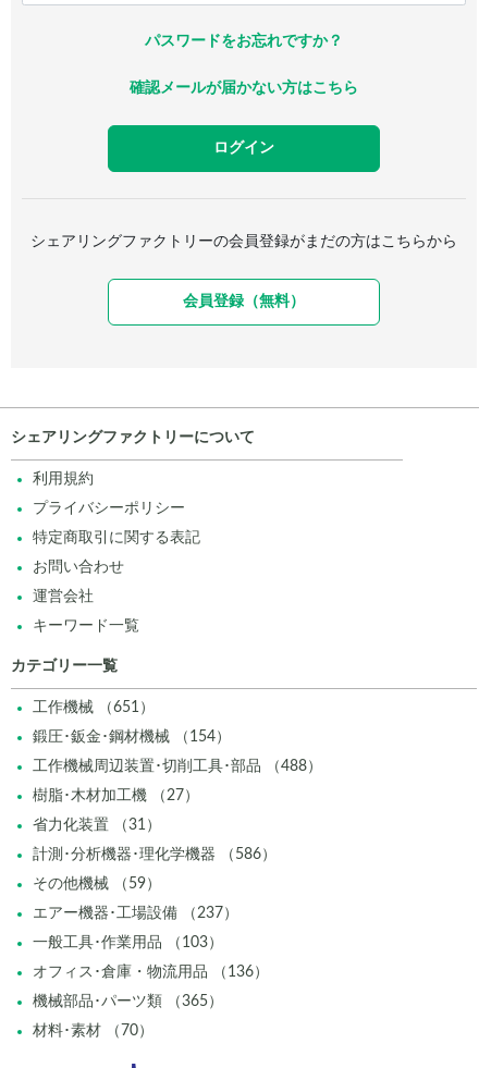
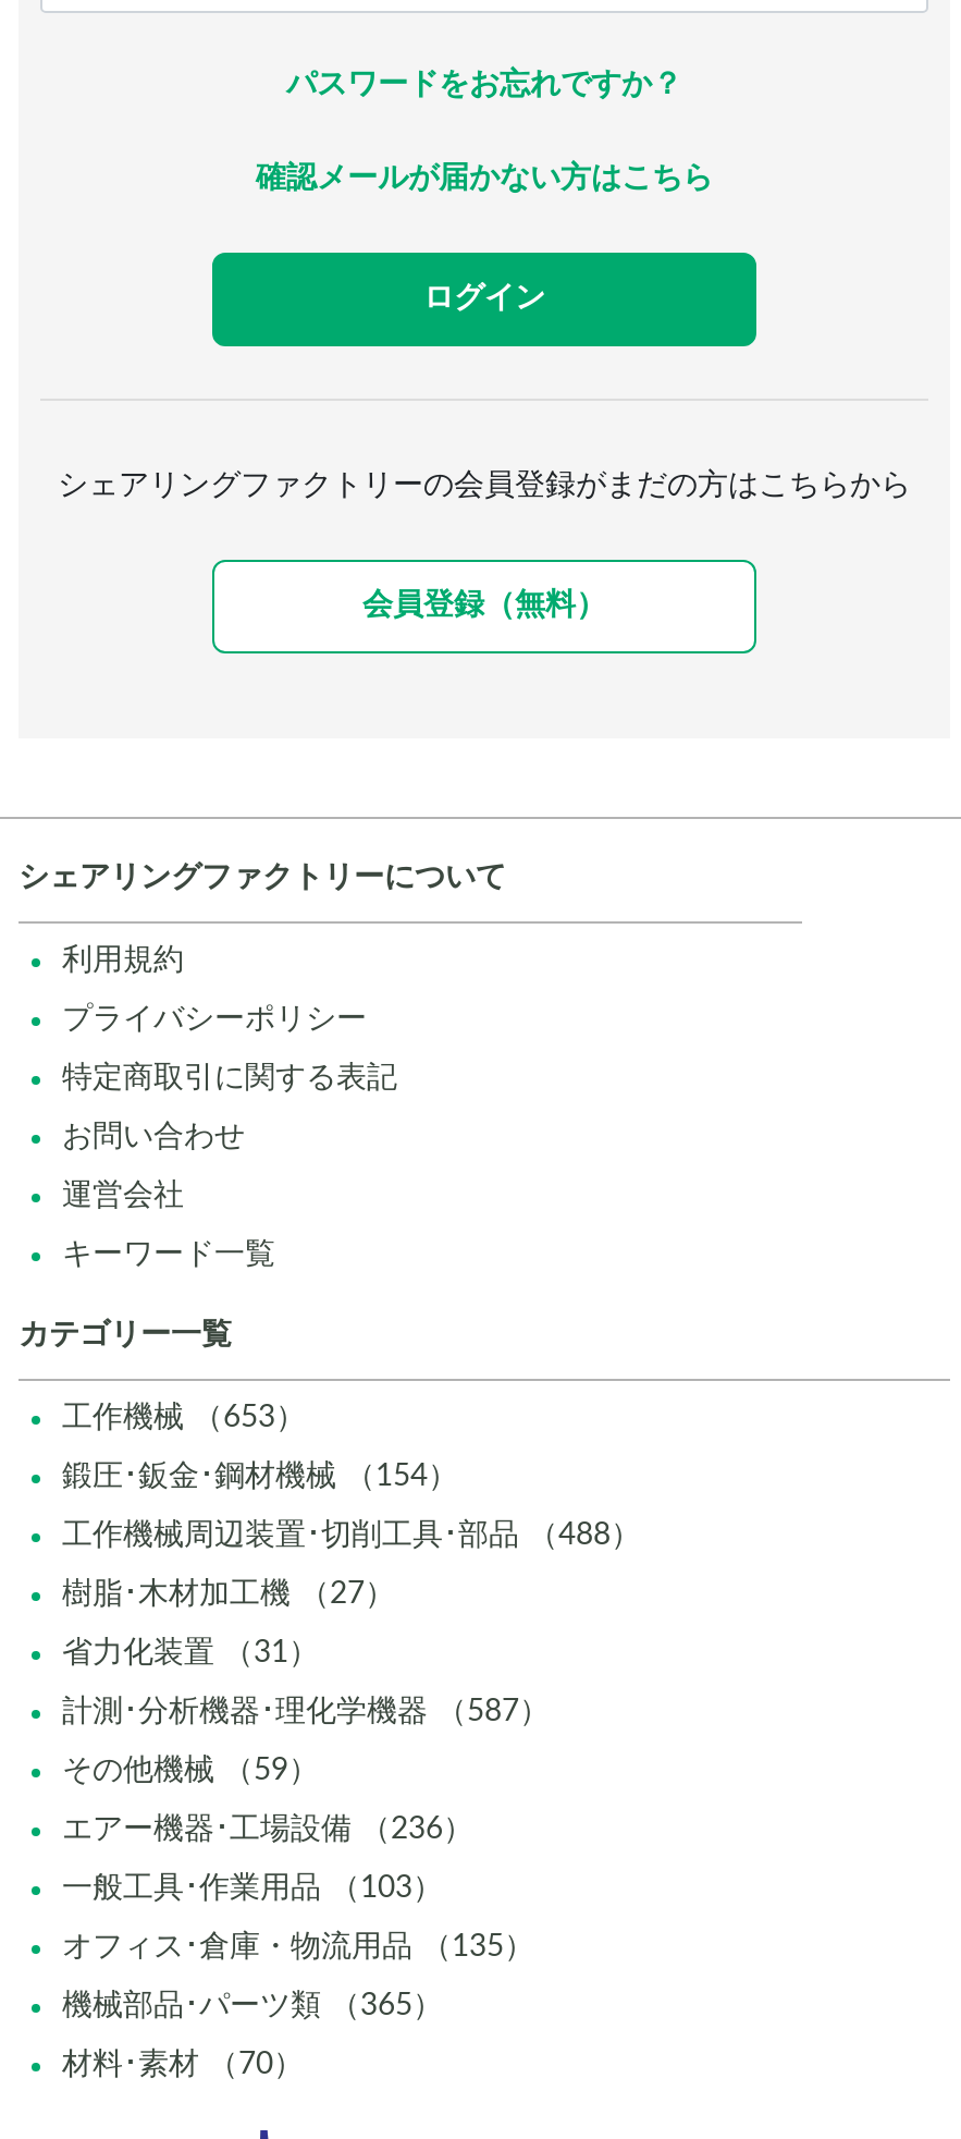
- 工作機械 （651）
+ 工作機械 （653）

- 計測･分析機器･理化学機器 （586）
+ 計測･分析機器･理化学機器 （587）

- エアー機器･工場設備 （237）
+ エアー機器･工場設備 （236）

- オフィス･倉庫・物流用品 （136）
+ オフィス･倉庫・物流用品 （135）
